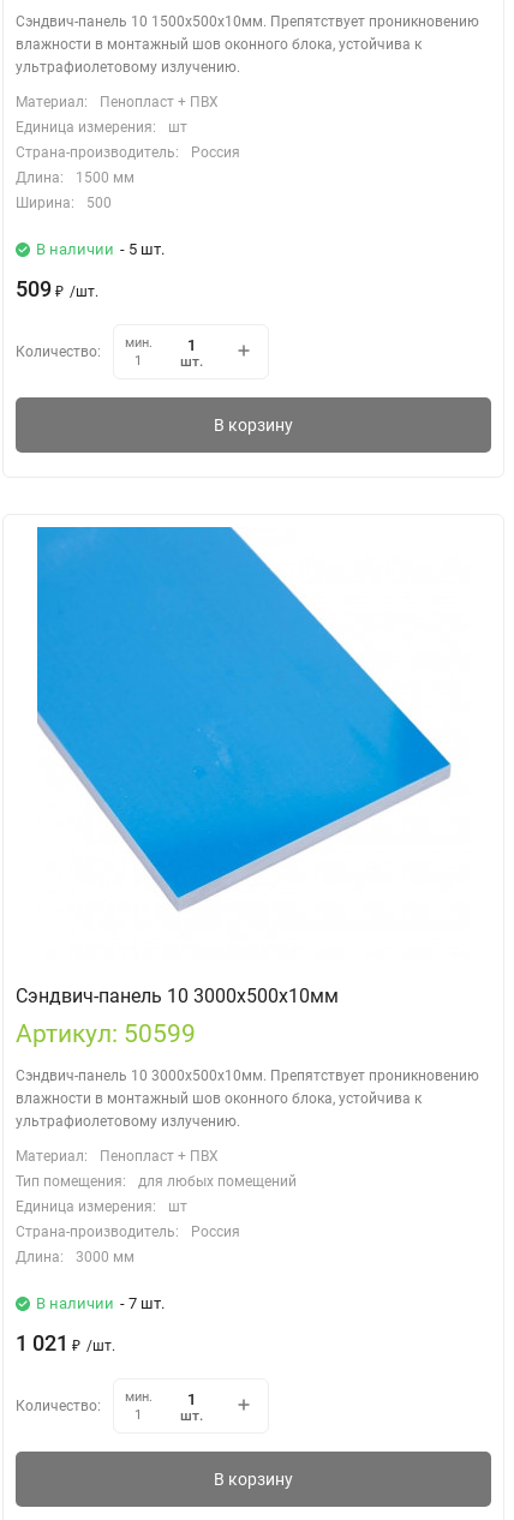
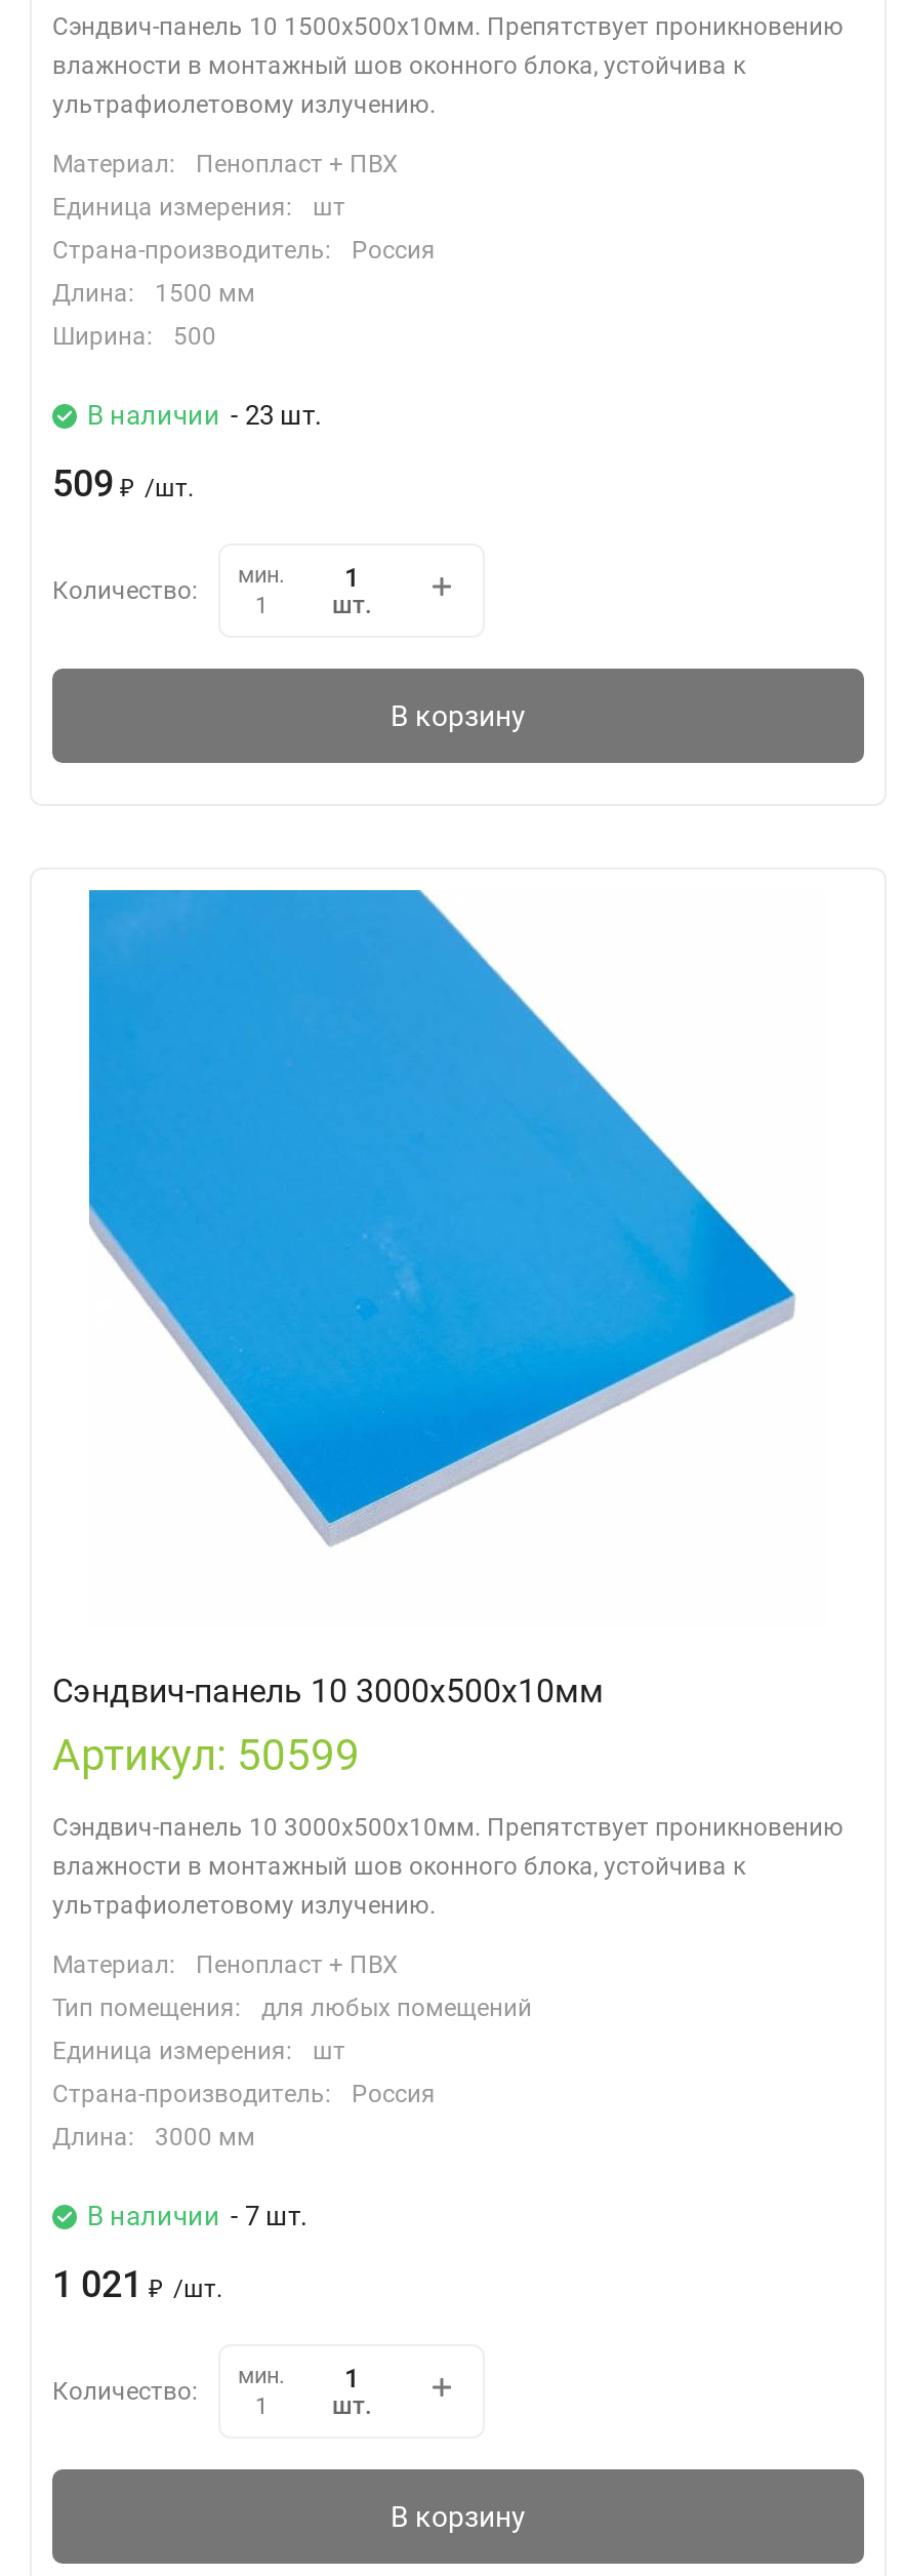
- В наличии - 5 шт.
+ В наличии - 23 шт.
